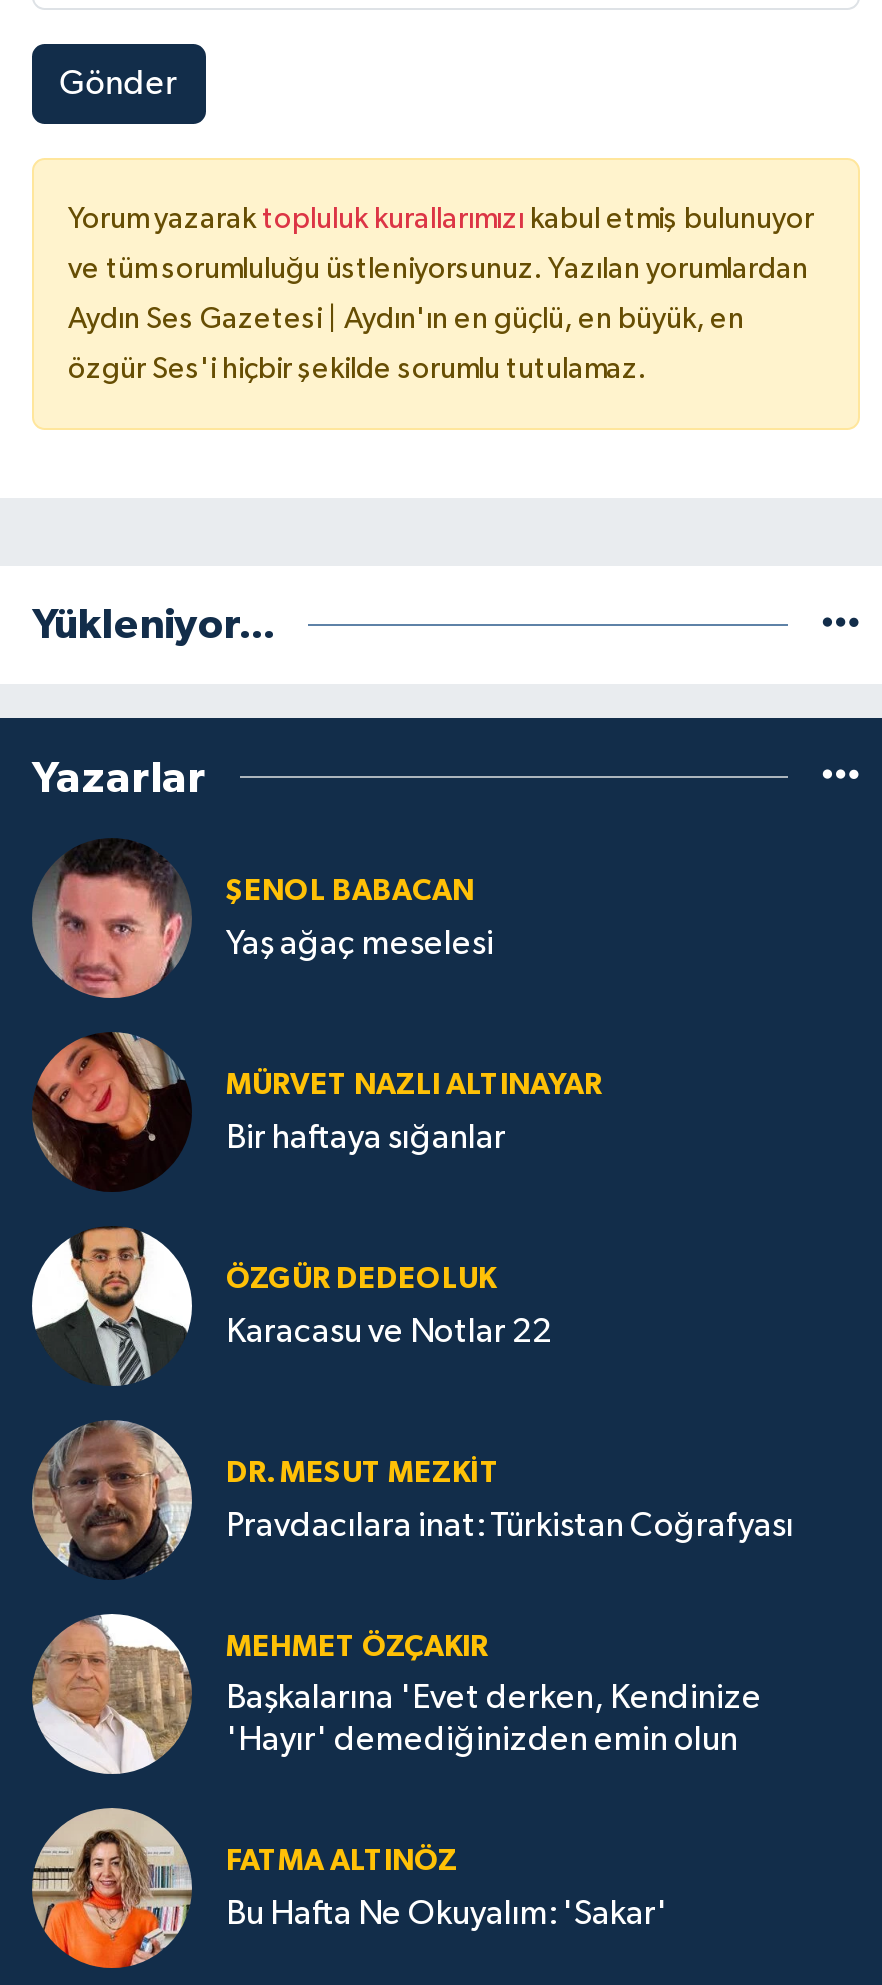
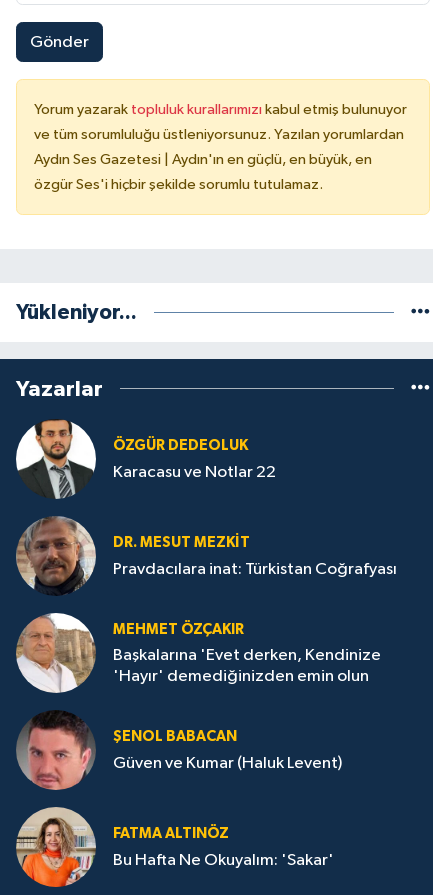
moved down: [image] | ŞENOL BABACAN

- Yaş ağaç meselesi

- [image]
- MÜRVET NAZLI ALTINAYAR
- Bir haftaya sığanlar

moved up: [image] | ÖZGÜR DEDEOLUK | Karacasu ve Notlar 22 | DR. MESUT MEZKIT | Pravdacılara inat: Türkistan Coğrafyası | MEHMET ÖZÇAKIR | Başkalarına 'Evet derken, Kendinize | 'Hayır' demediğinizden emin olun

+ Güven ve Kumar (Haluk Levent)
